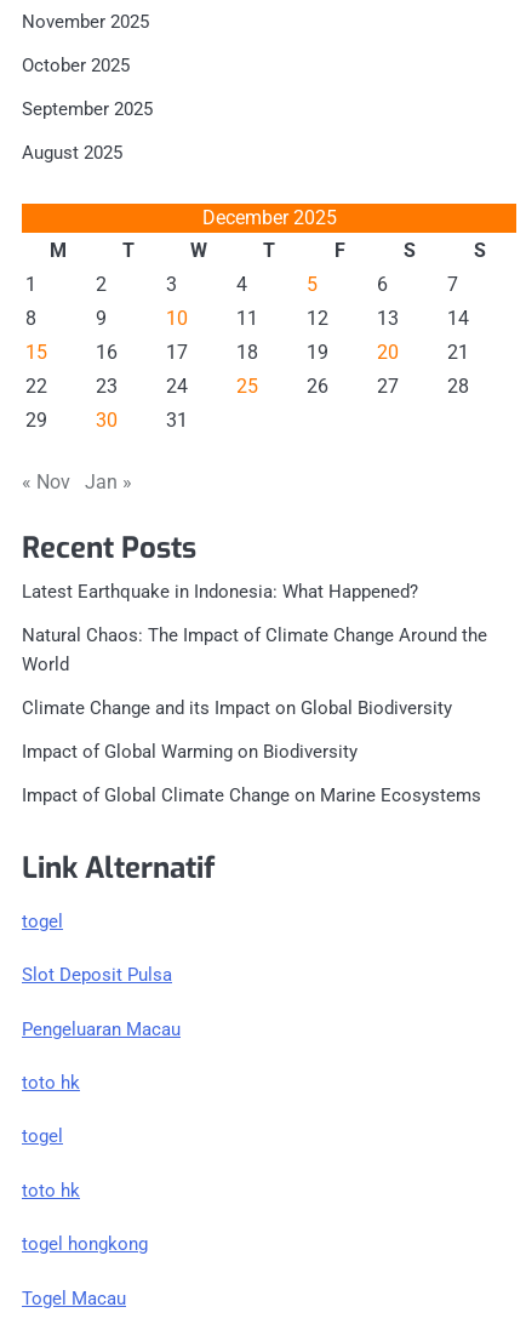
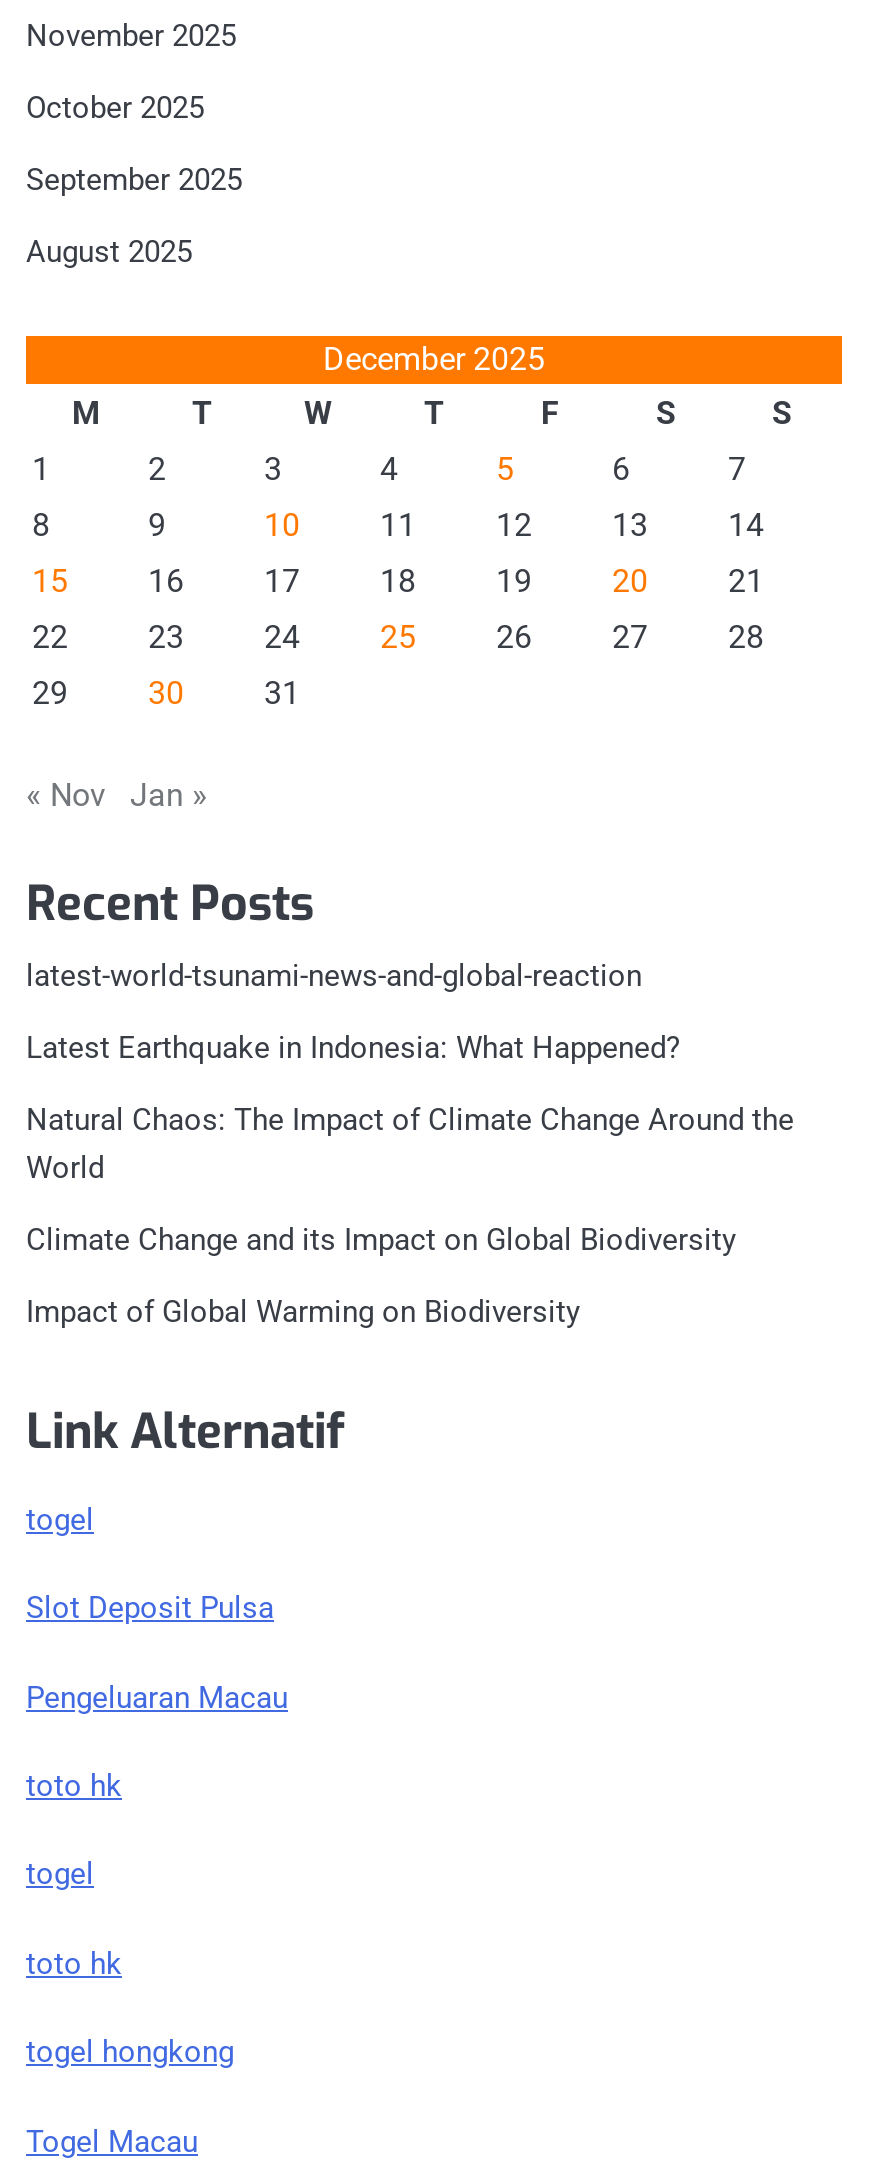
+ latest-world-tsunami-news-and-global-reaction

moved down: Latest Earthquake in Indonesia: What Happened? | Natural Chaos: The Impact of Climate Change Around the | World | Climate Change and its Impact on Global Biodiversity | Impact of Global Warming on Biodiversity

- Impact of Global Climate Change on Marine Ecosystems
